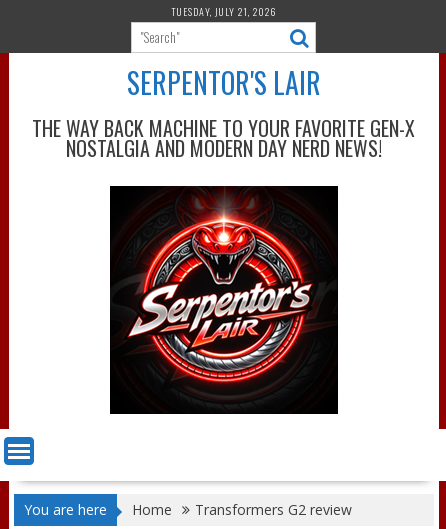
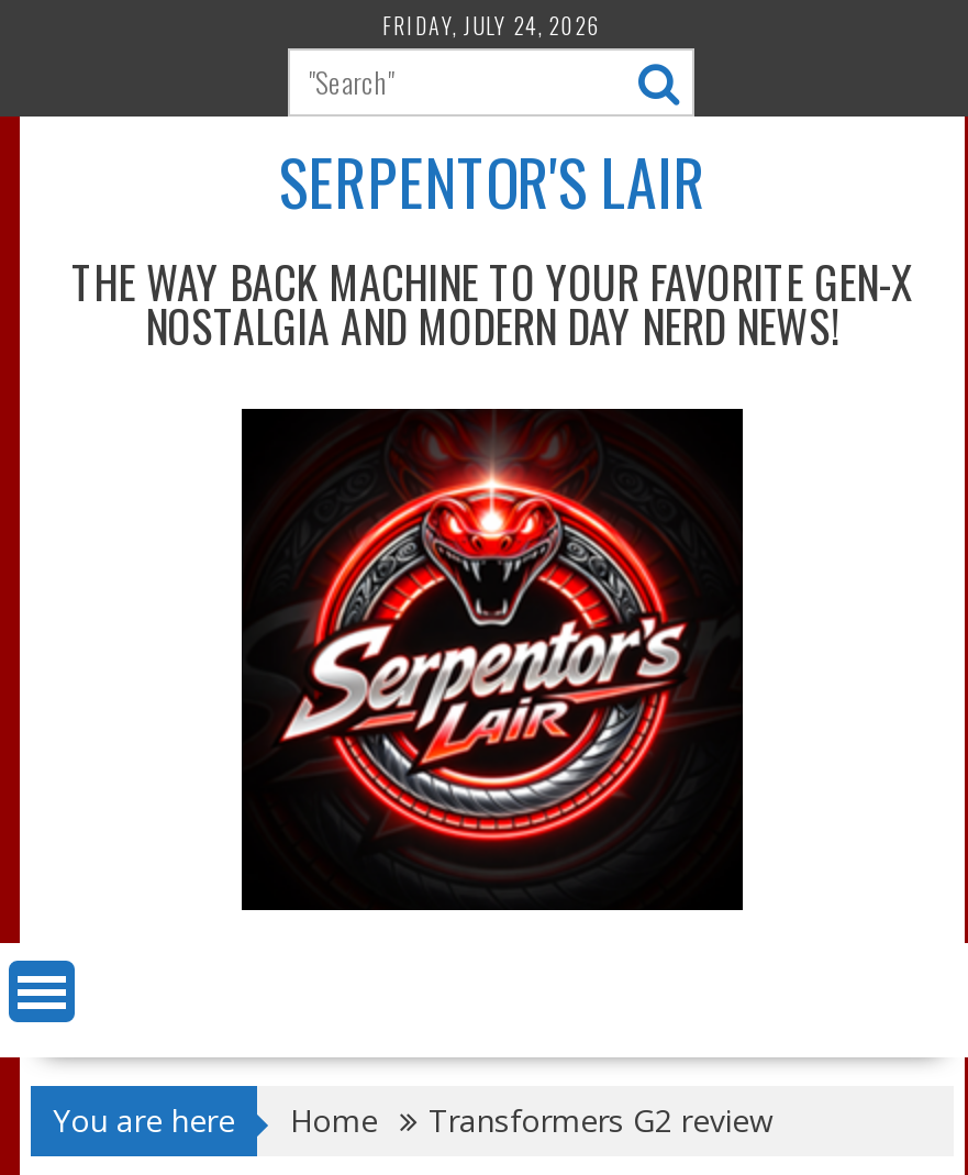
- TUESDAY, JULY 21, 2026
+ FRIDAY, JULY 24, 2026
